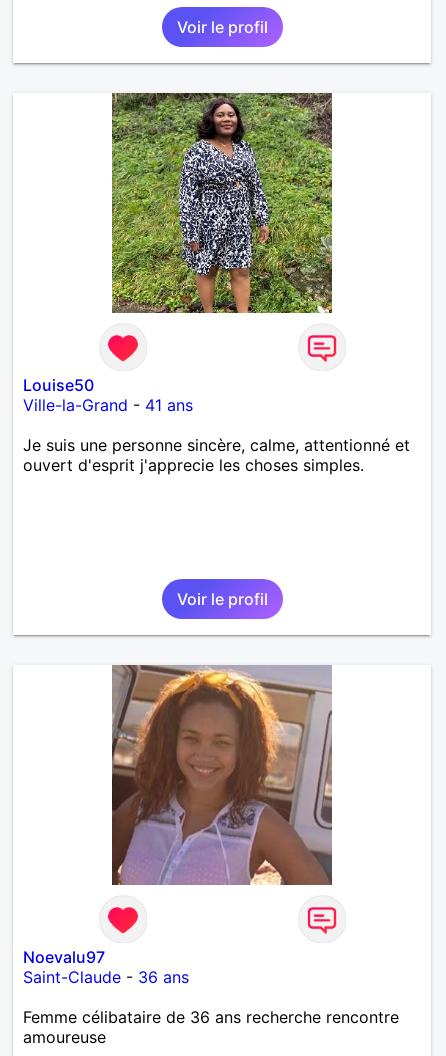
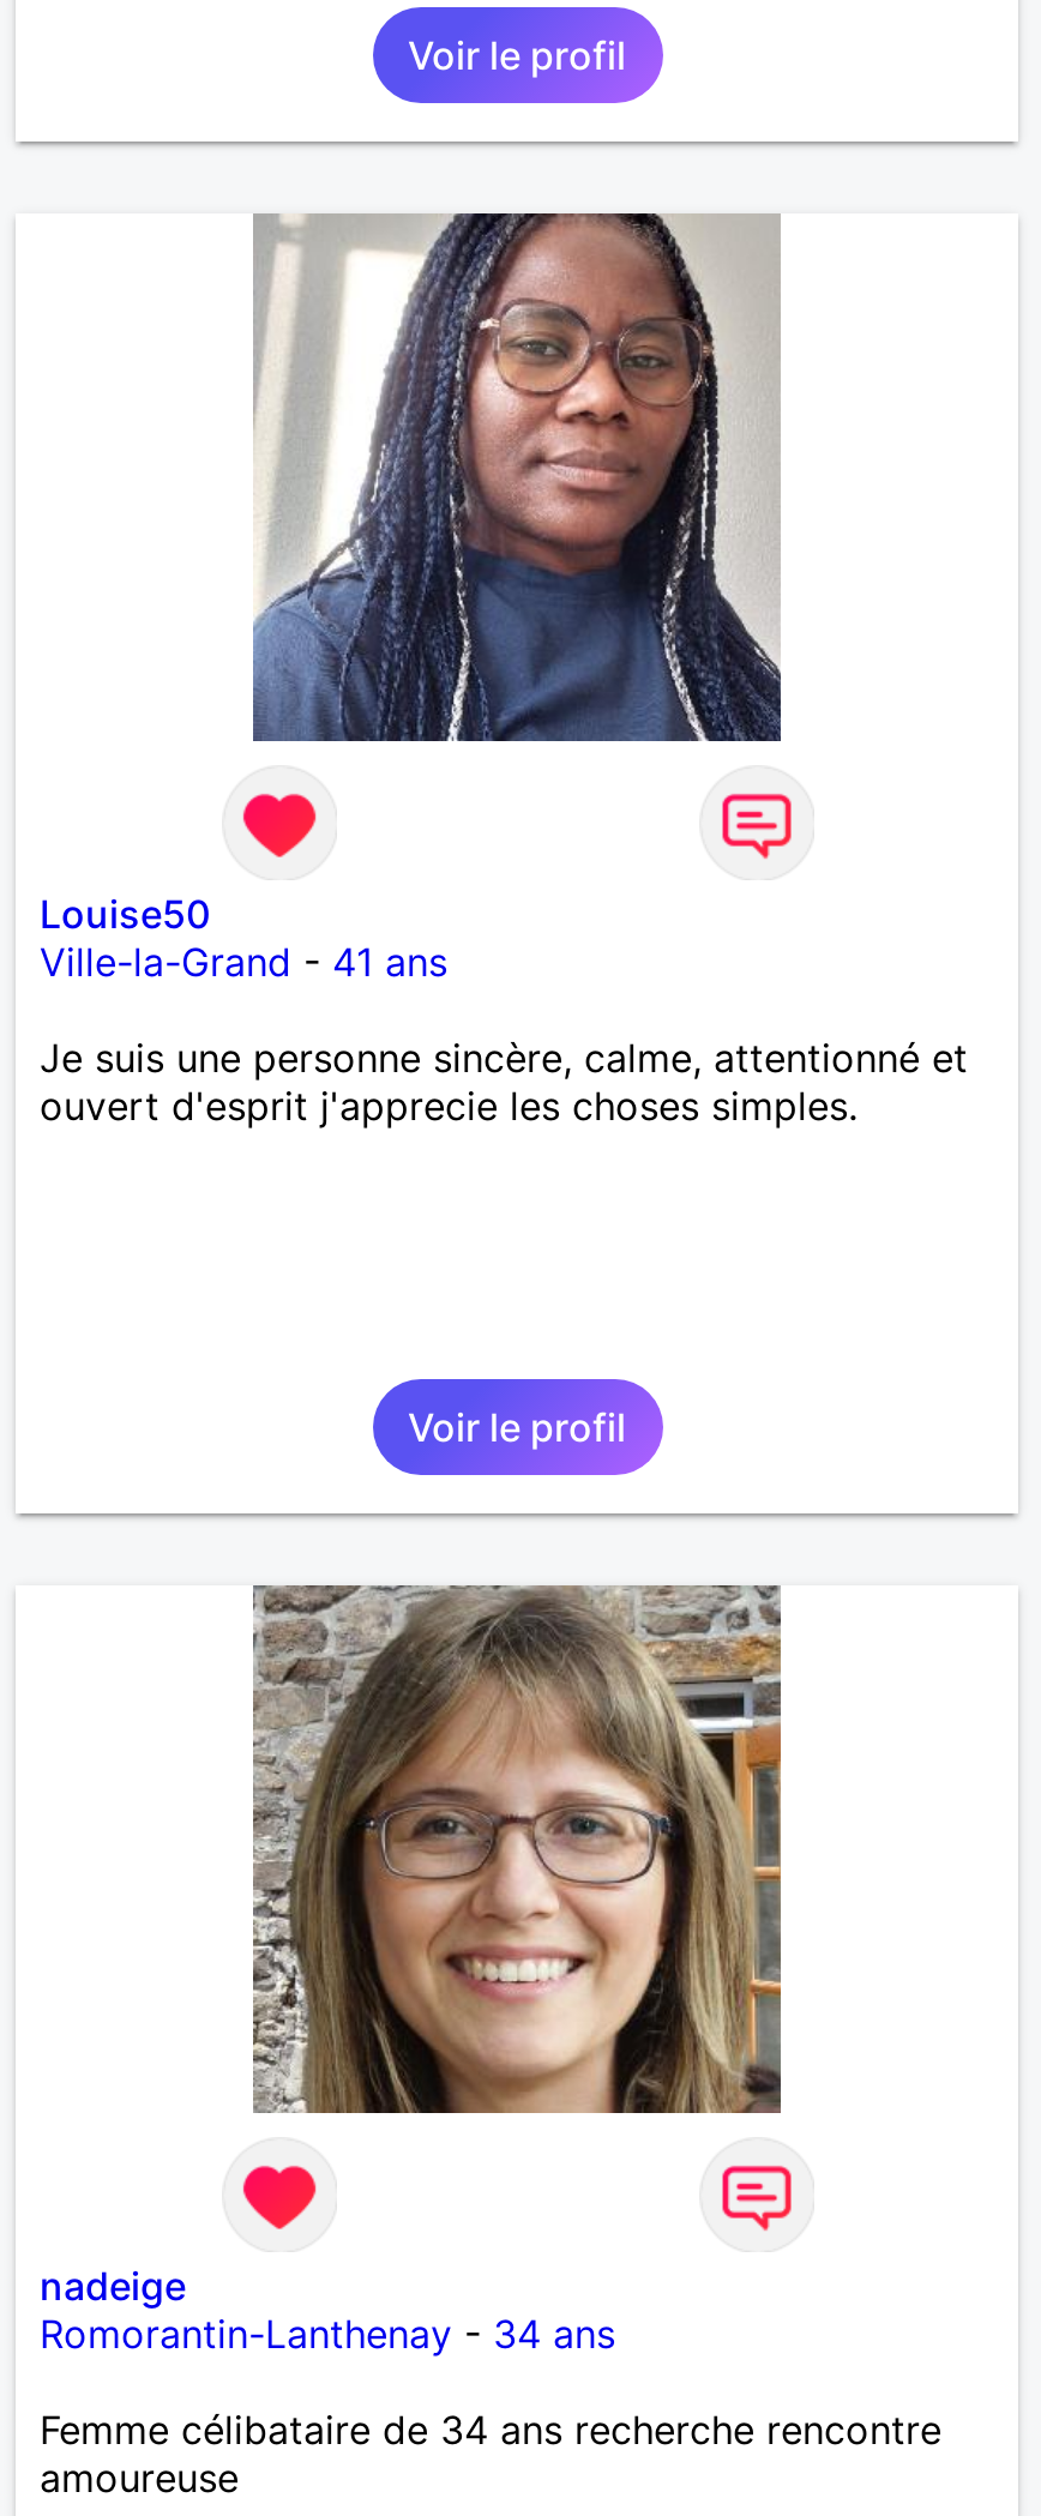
- [image]
+ [image]

- [image]
+ [image]

- Noevalu97
- Saint-Claude - 36 ans
+ nadeige
+ Romorantin-Lanthenay - 34 ans

- Femme célibataire de 36 ans recherche rencontre
+ Femme célibataire de 34 ans recherche rencontre
